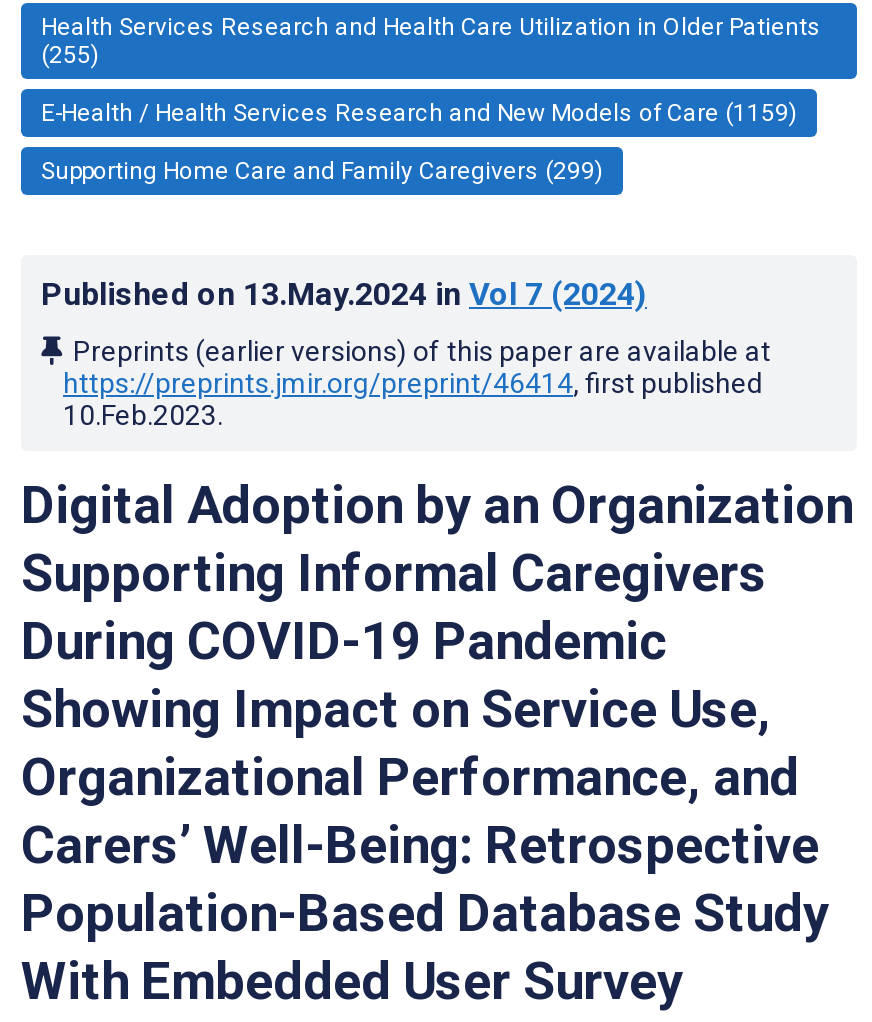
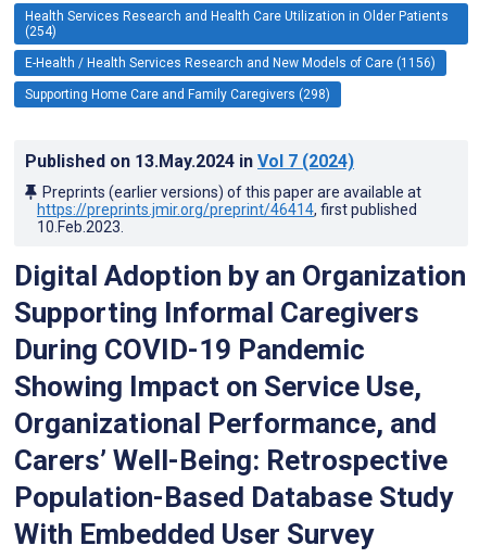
- (255)
+ (254)

- E-Health / Health Services Research and New Models of Care (1159)
+ E-Health / Health Services Research and New Models of Care (1156)

- Supporting Home Care and Family Caregivers (299)
+ Supporting Home Care and Family Caregivers (298)
